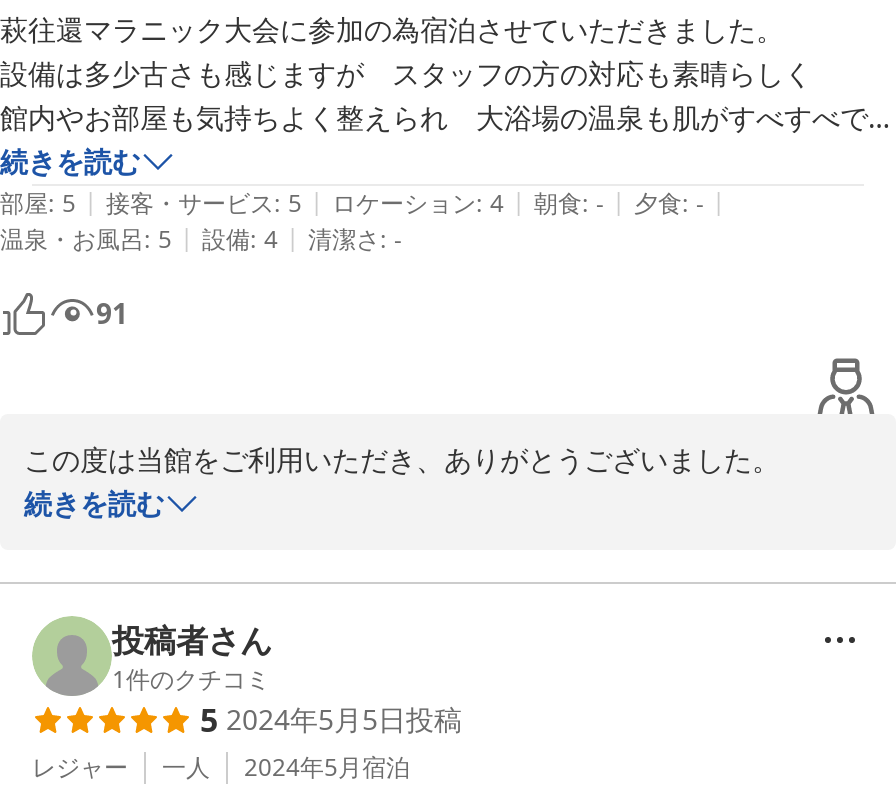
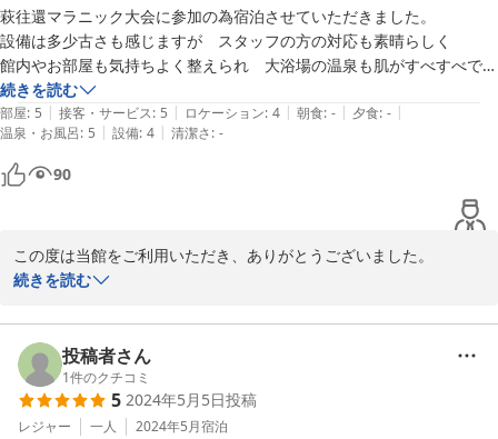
- 91
+ 90
